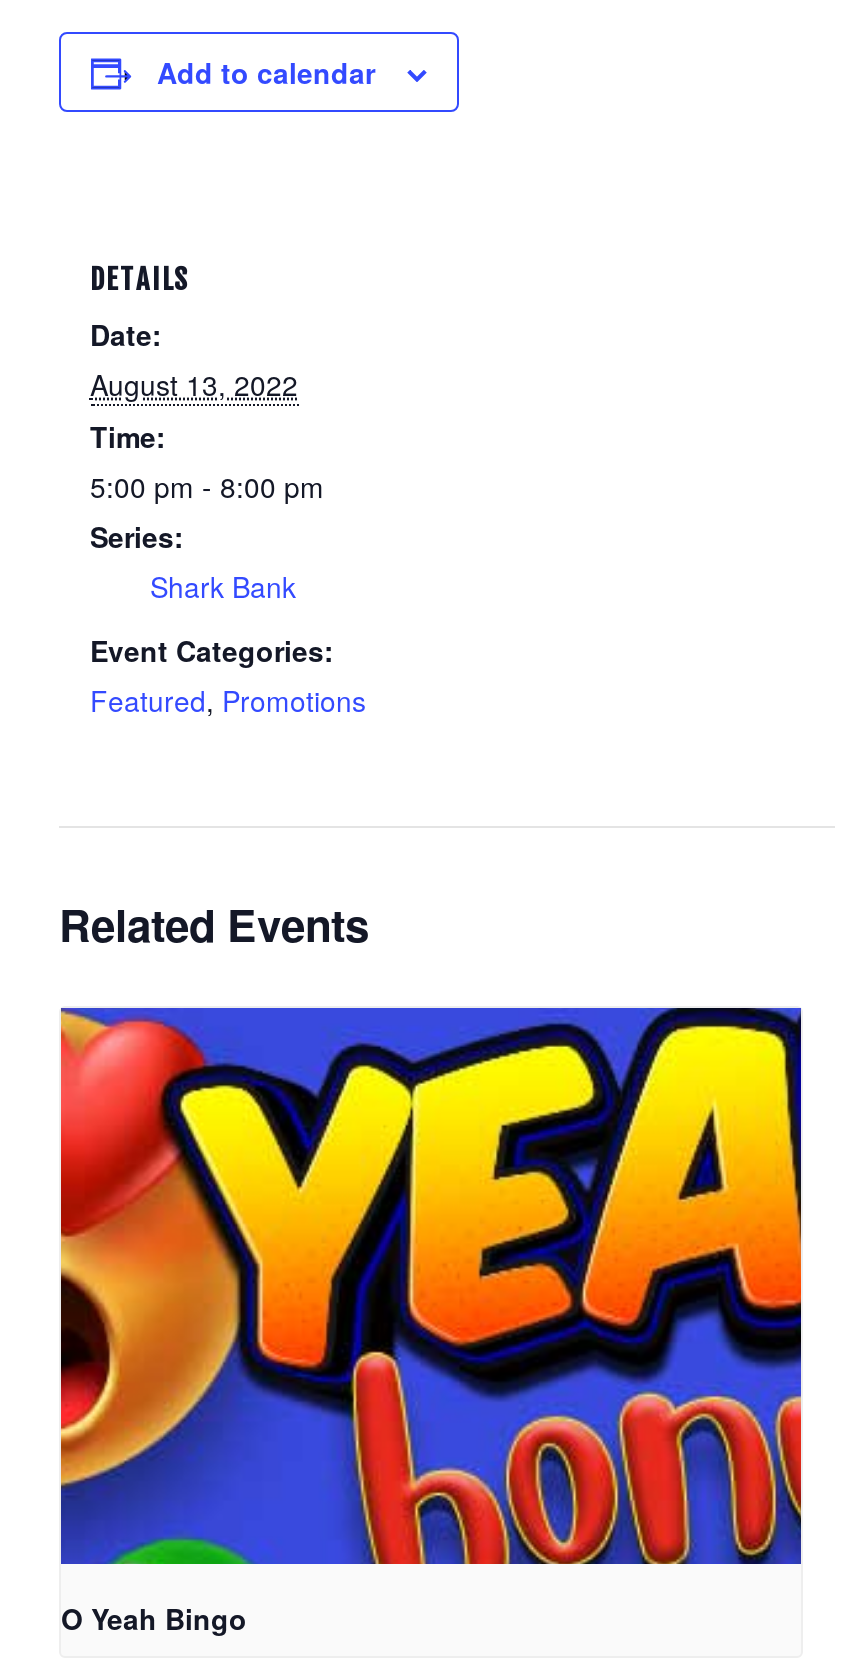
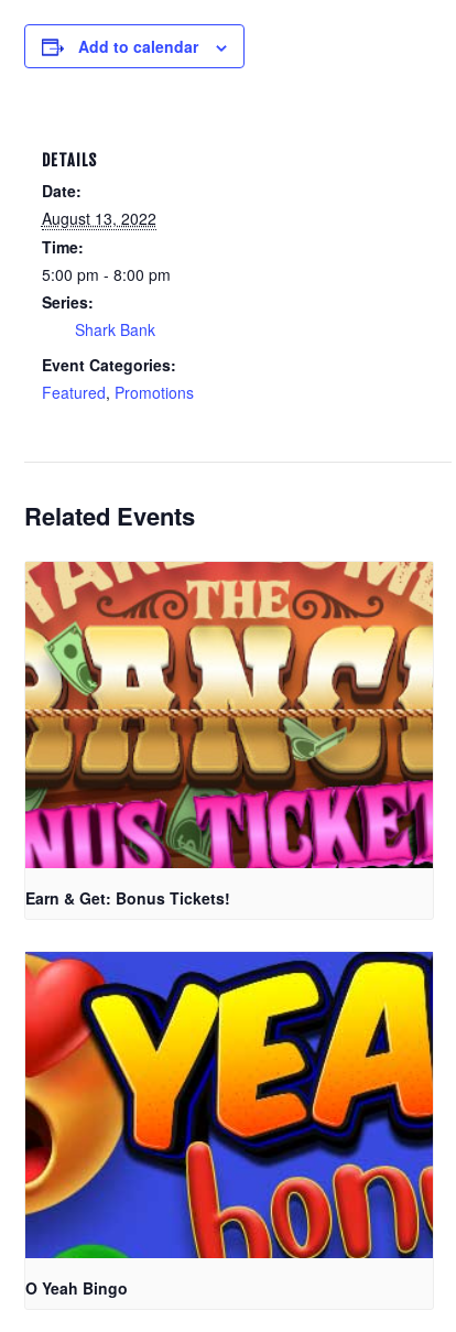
+ [image]
+ Earn & Get: Bonus Tickets!
